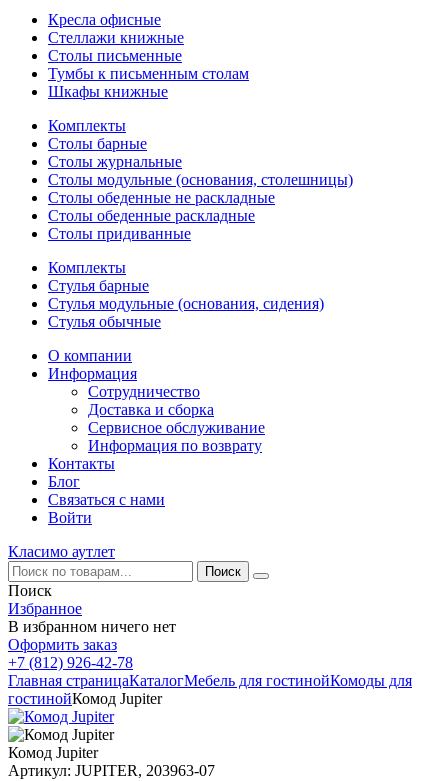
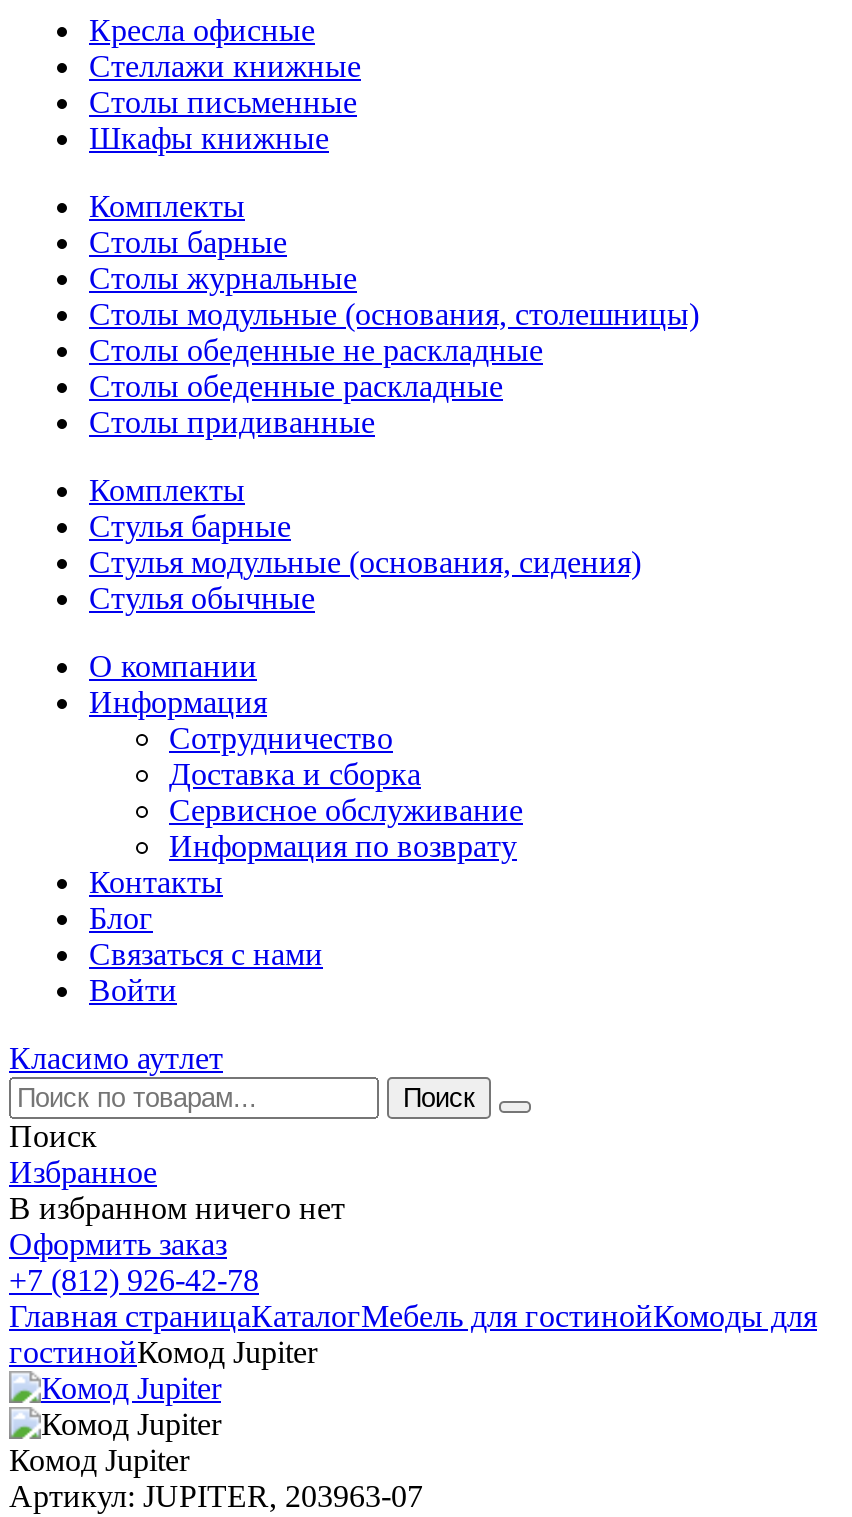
- Тумбы к письменным столам
